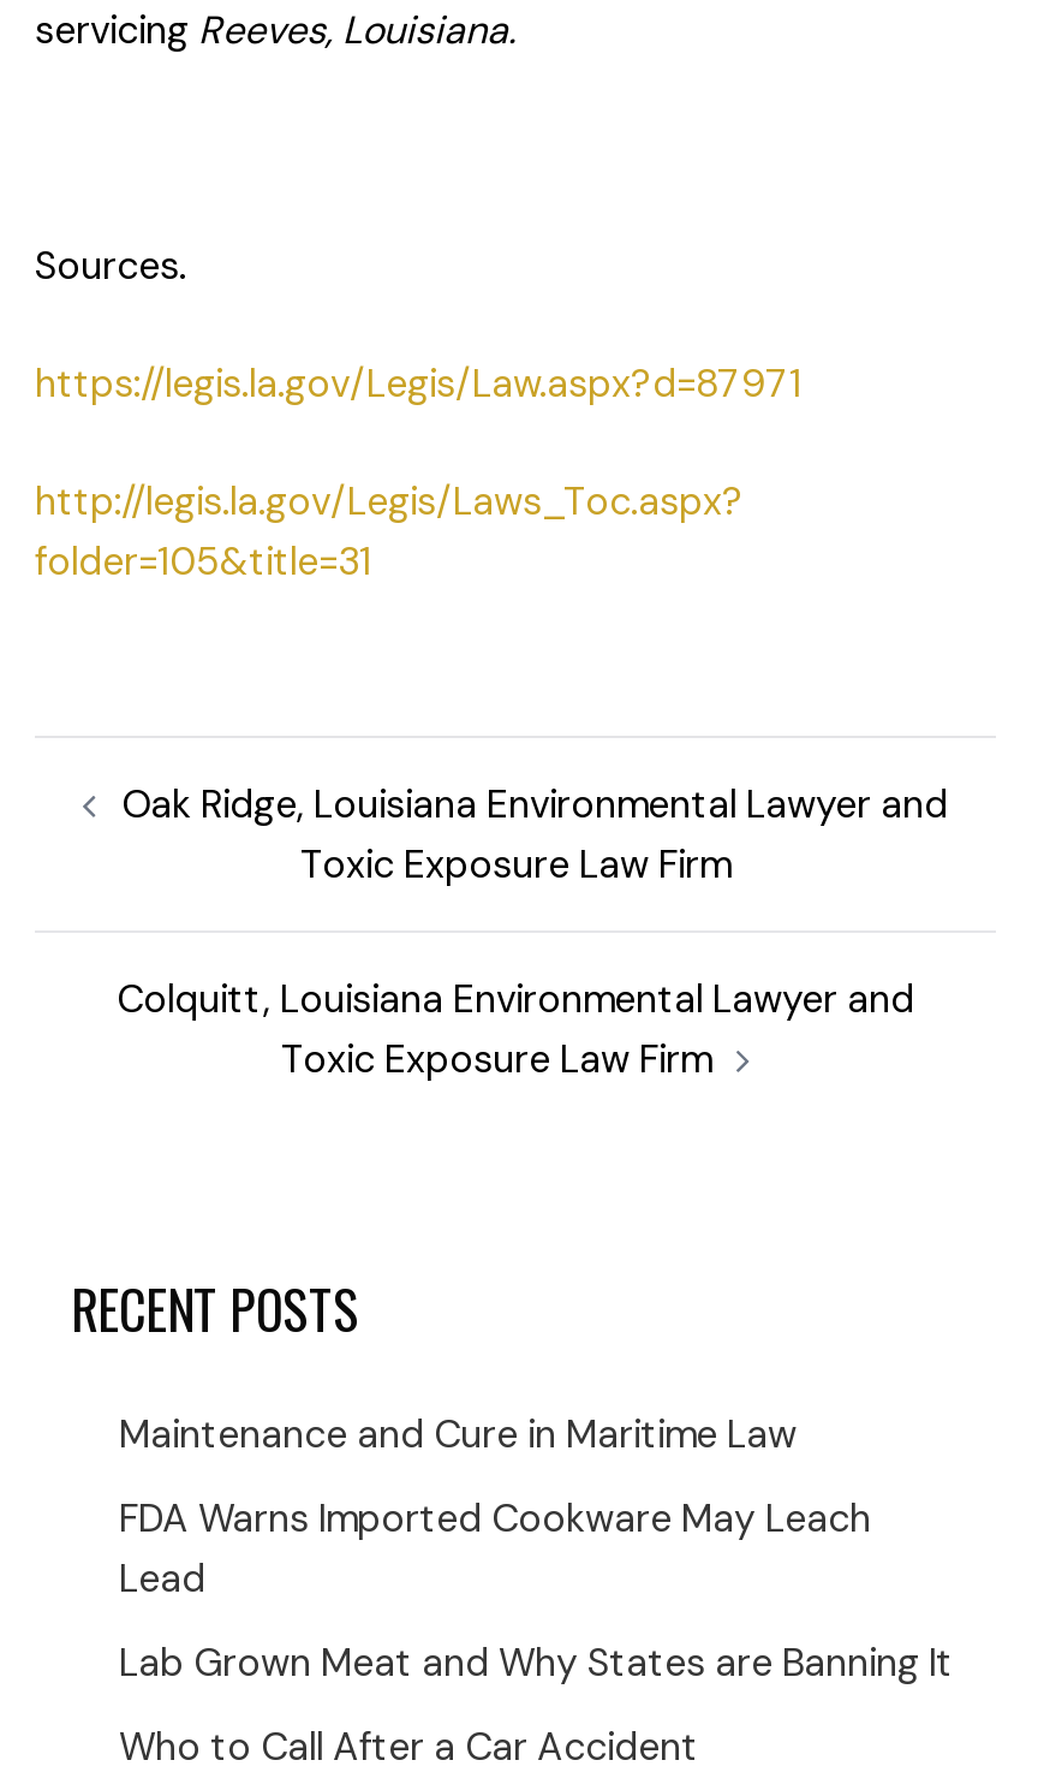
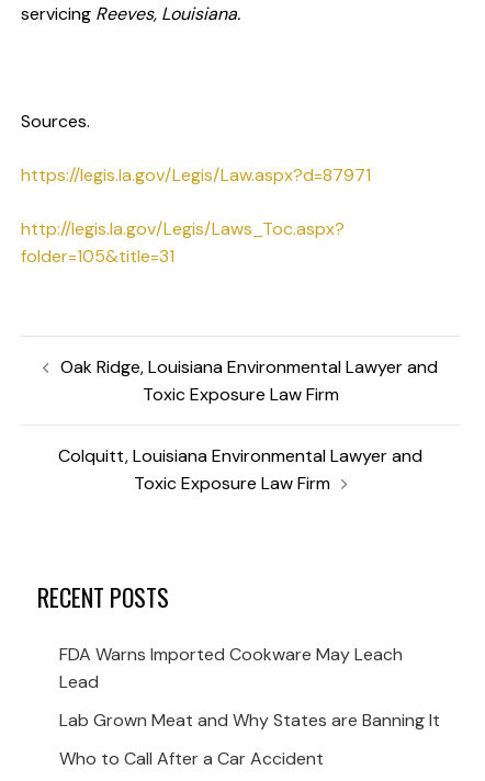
- Maintenance and Cure in Maritime Law
